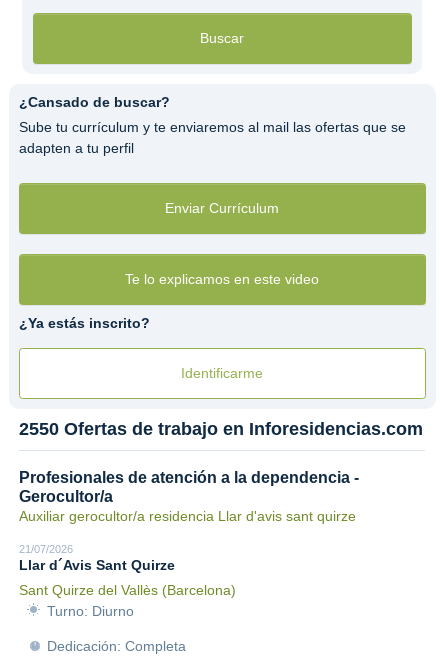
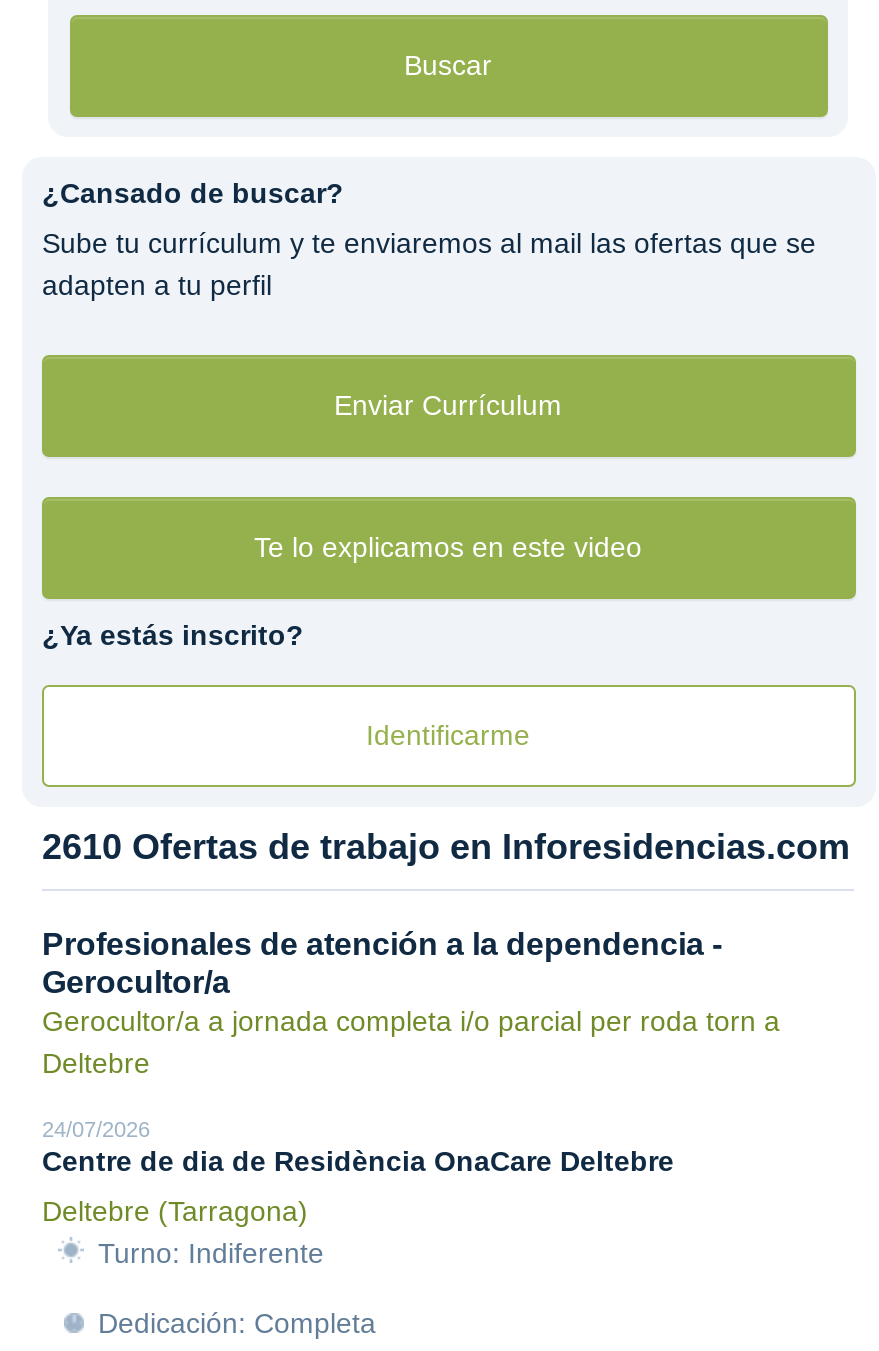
- 2550 Ofertas de trabajo en Inforesidencias.com
+ 2610 Ofertas de trabajo en Inforesidencias.com

- Auxiliar gerocultor/a residencia Llar d'avis sant quirze
+ Gerocultor/a a jornada completa i/o parcial per roda torn a
+ Deltebre

- 21/07/2026
- Llar d´Avis Sant Quirze
+ 24/07/2026
+ Centre de dia de Residència OnaCare Deltebre

- Sant Quirze del Vallès (Barcelona)
- Turno: Diurno
+ Deltebre (Tarragona)
+ Turno: Indiferente
